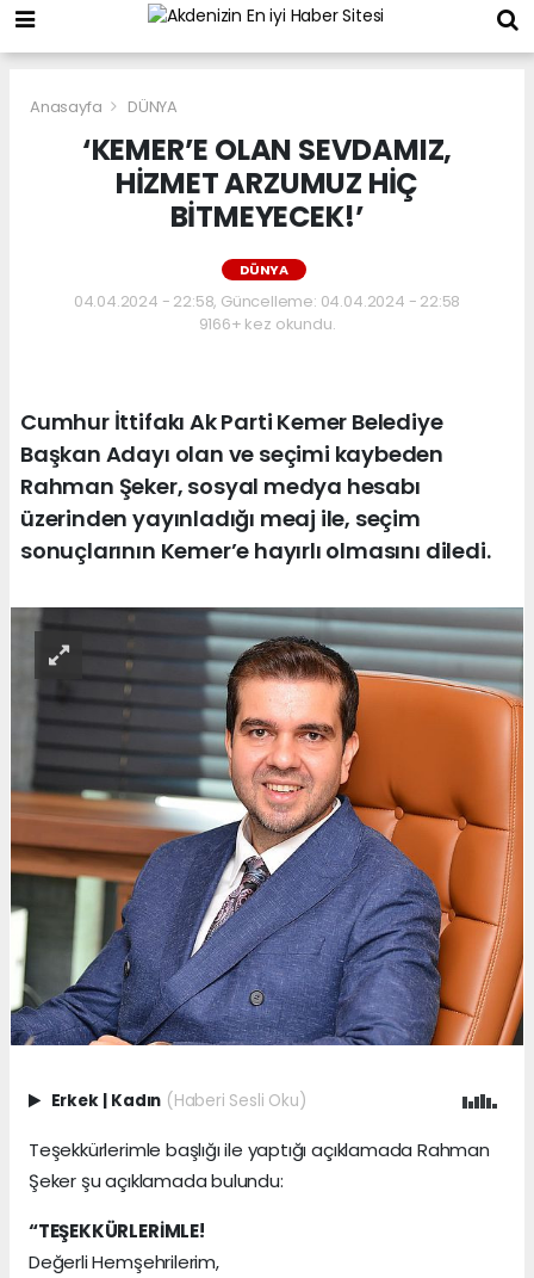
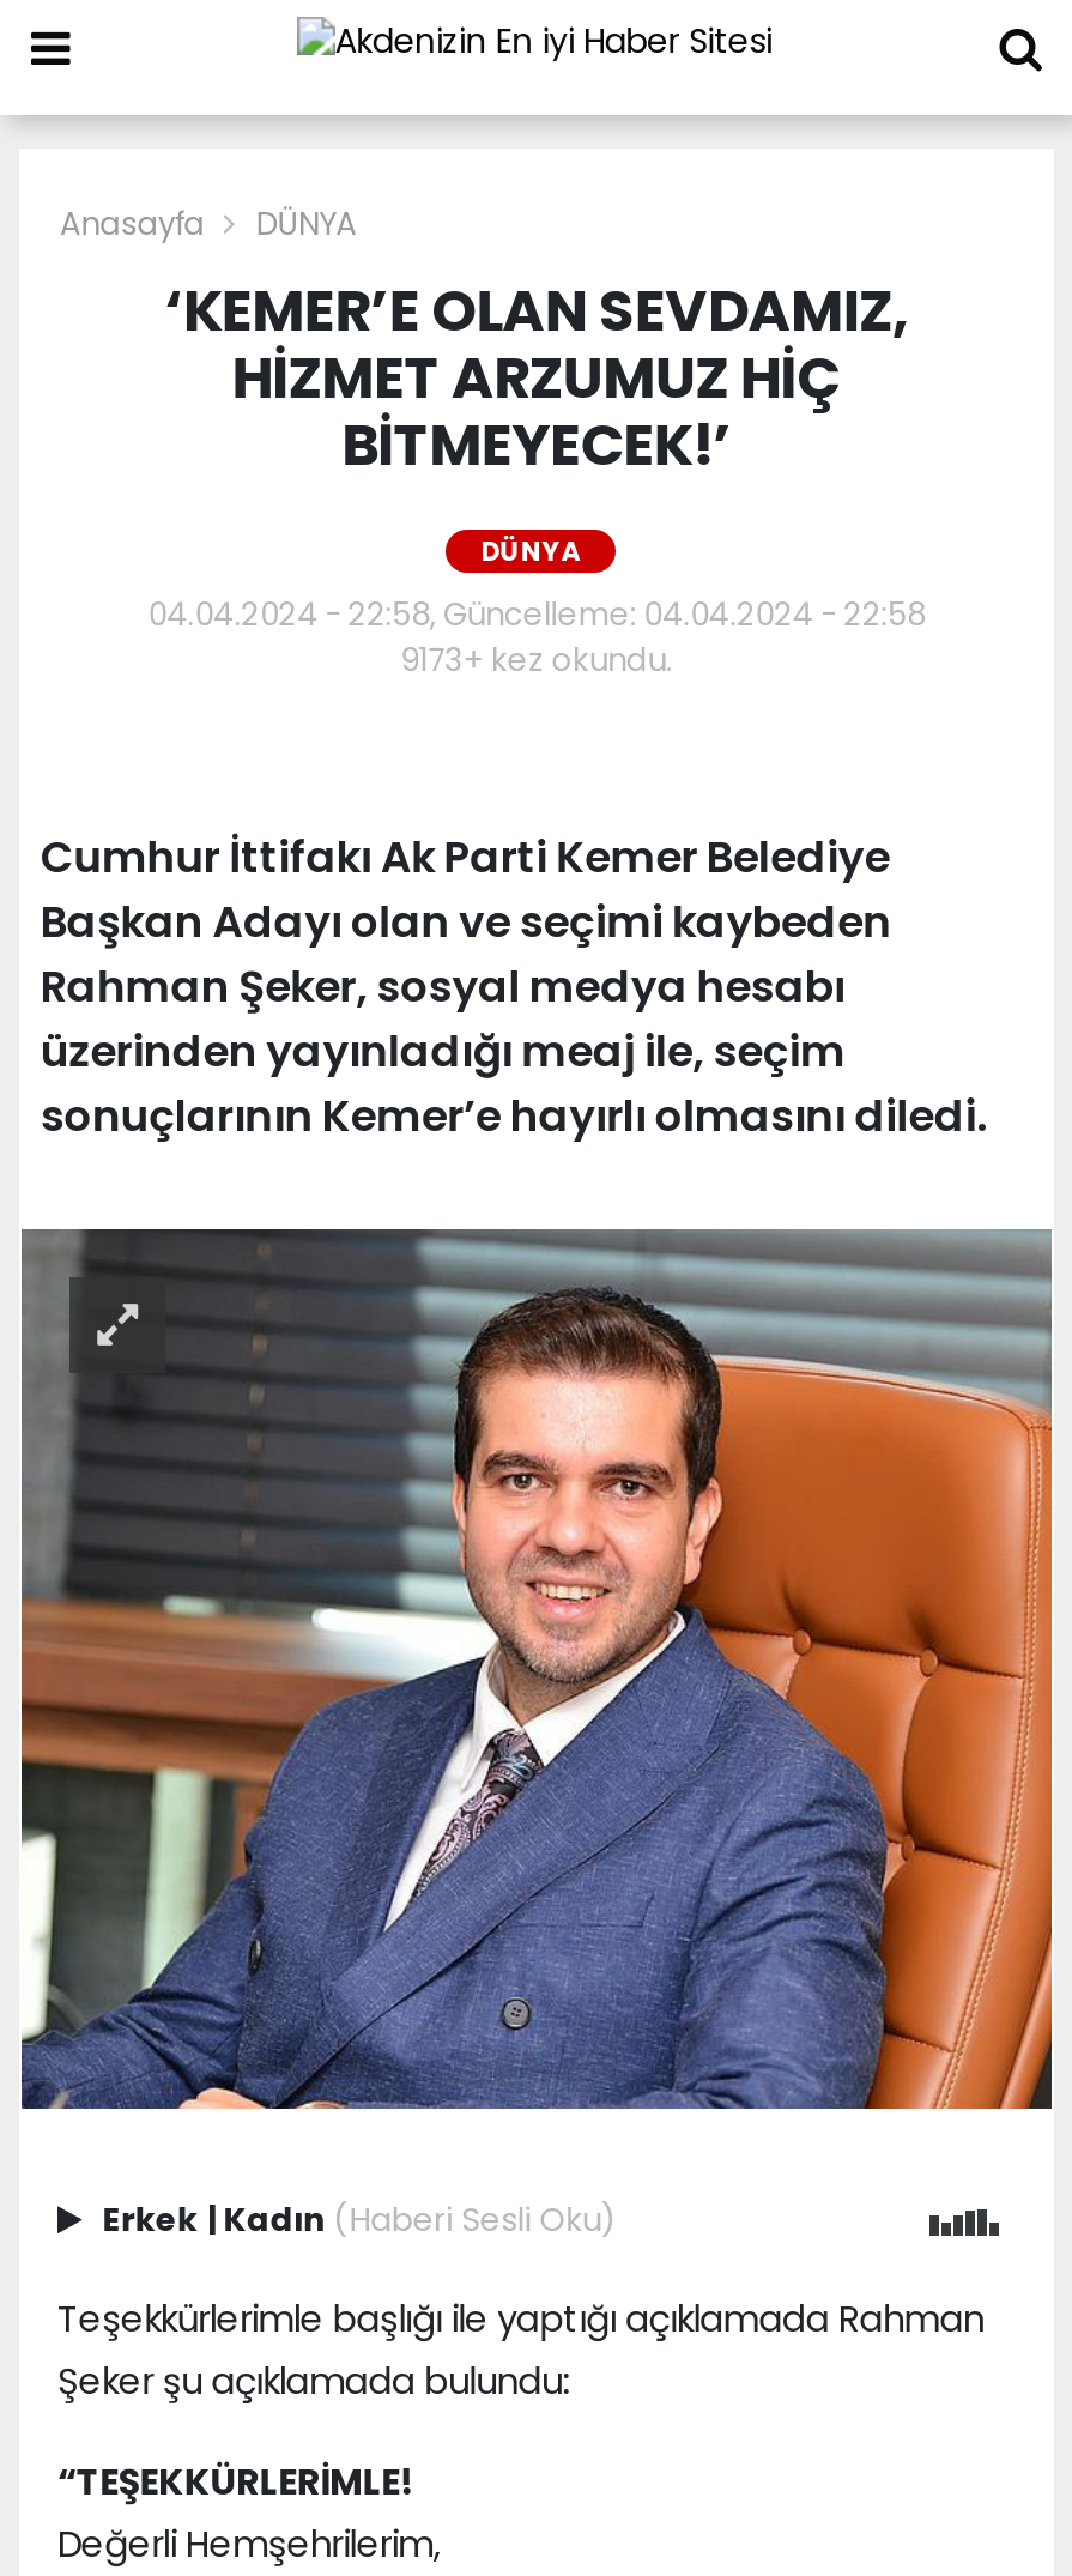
- 9166+ kez okundu.
+ 9173+ kez okundu.
